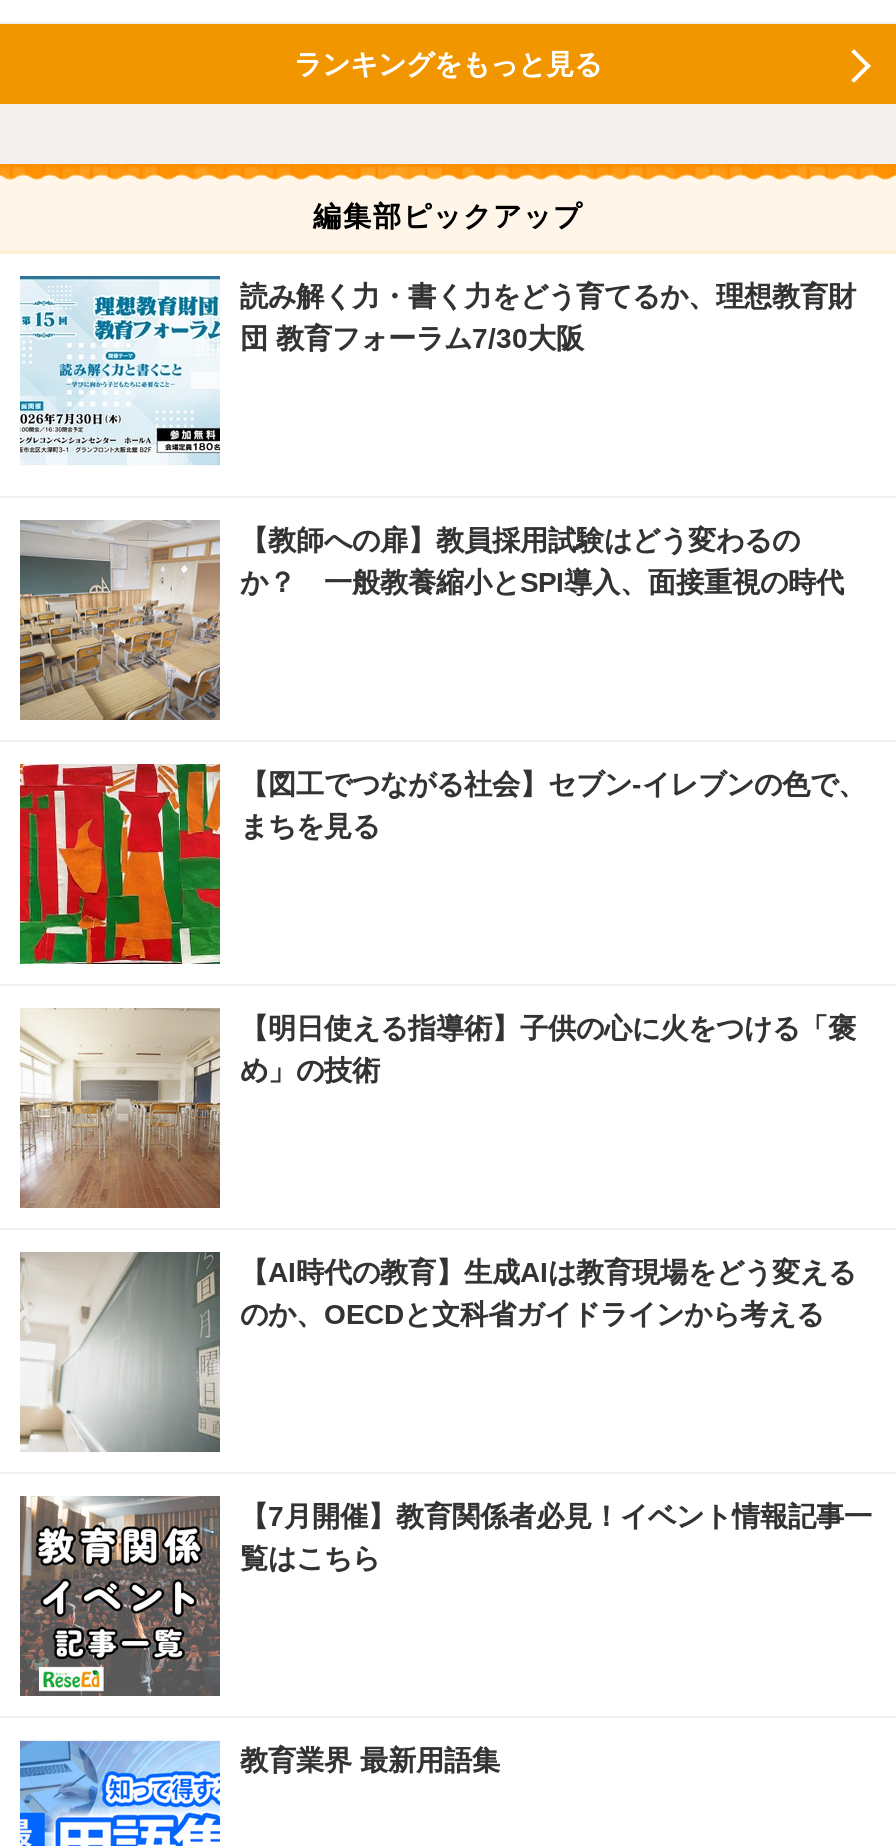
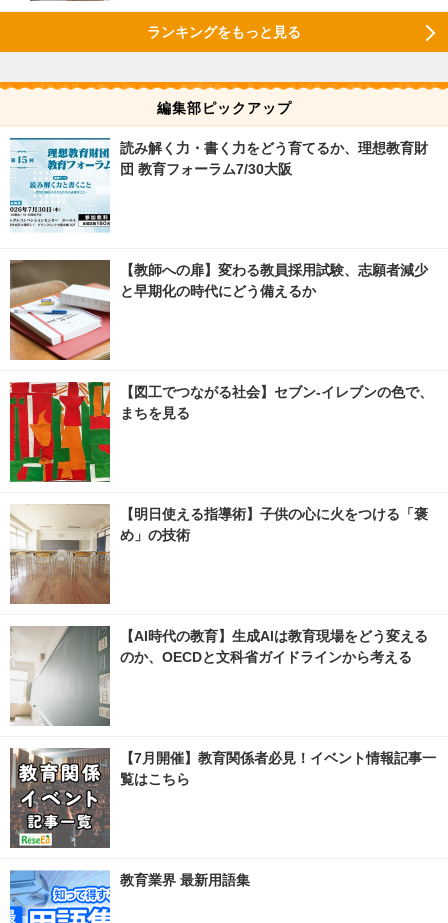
- [image]
- 【教師への扉】教員採用試験はどう変わるの
- か？ 一般教養縮小とSPI導入、面接重視の時代
+ [image]
+ 【教師への扉】変わる教員採用試験、志願者減少
+ と早期化の時代にどう備えるか
